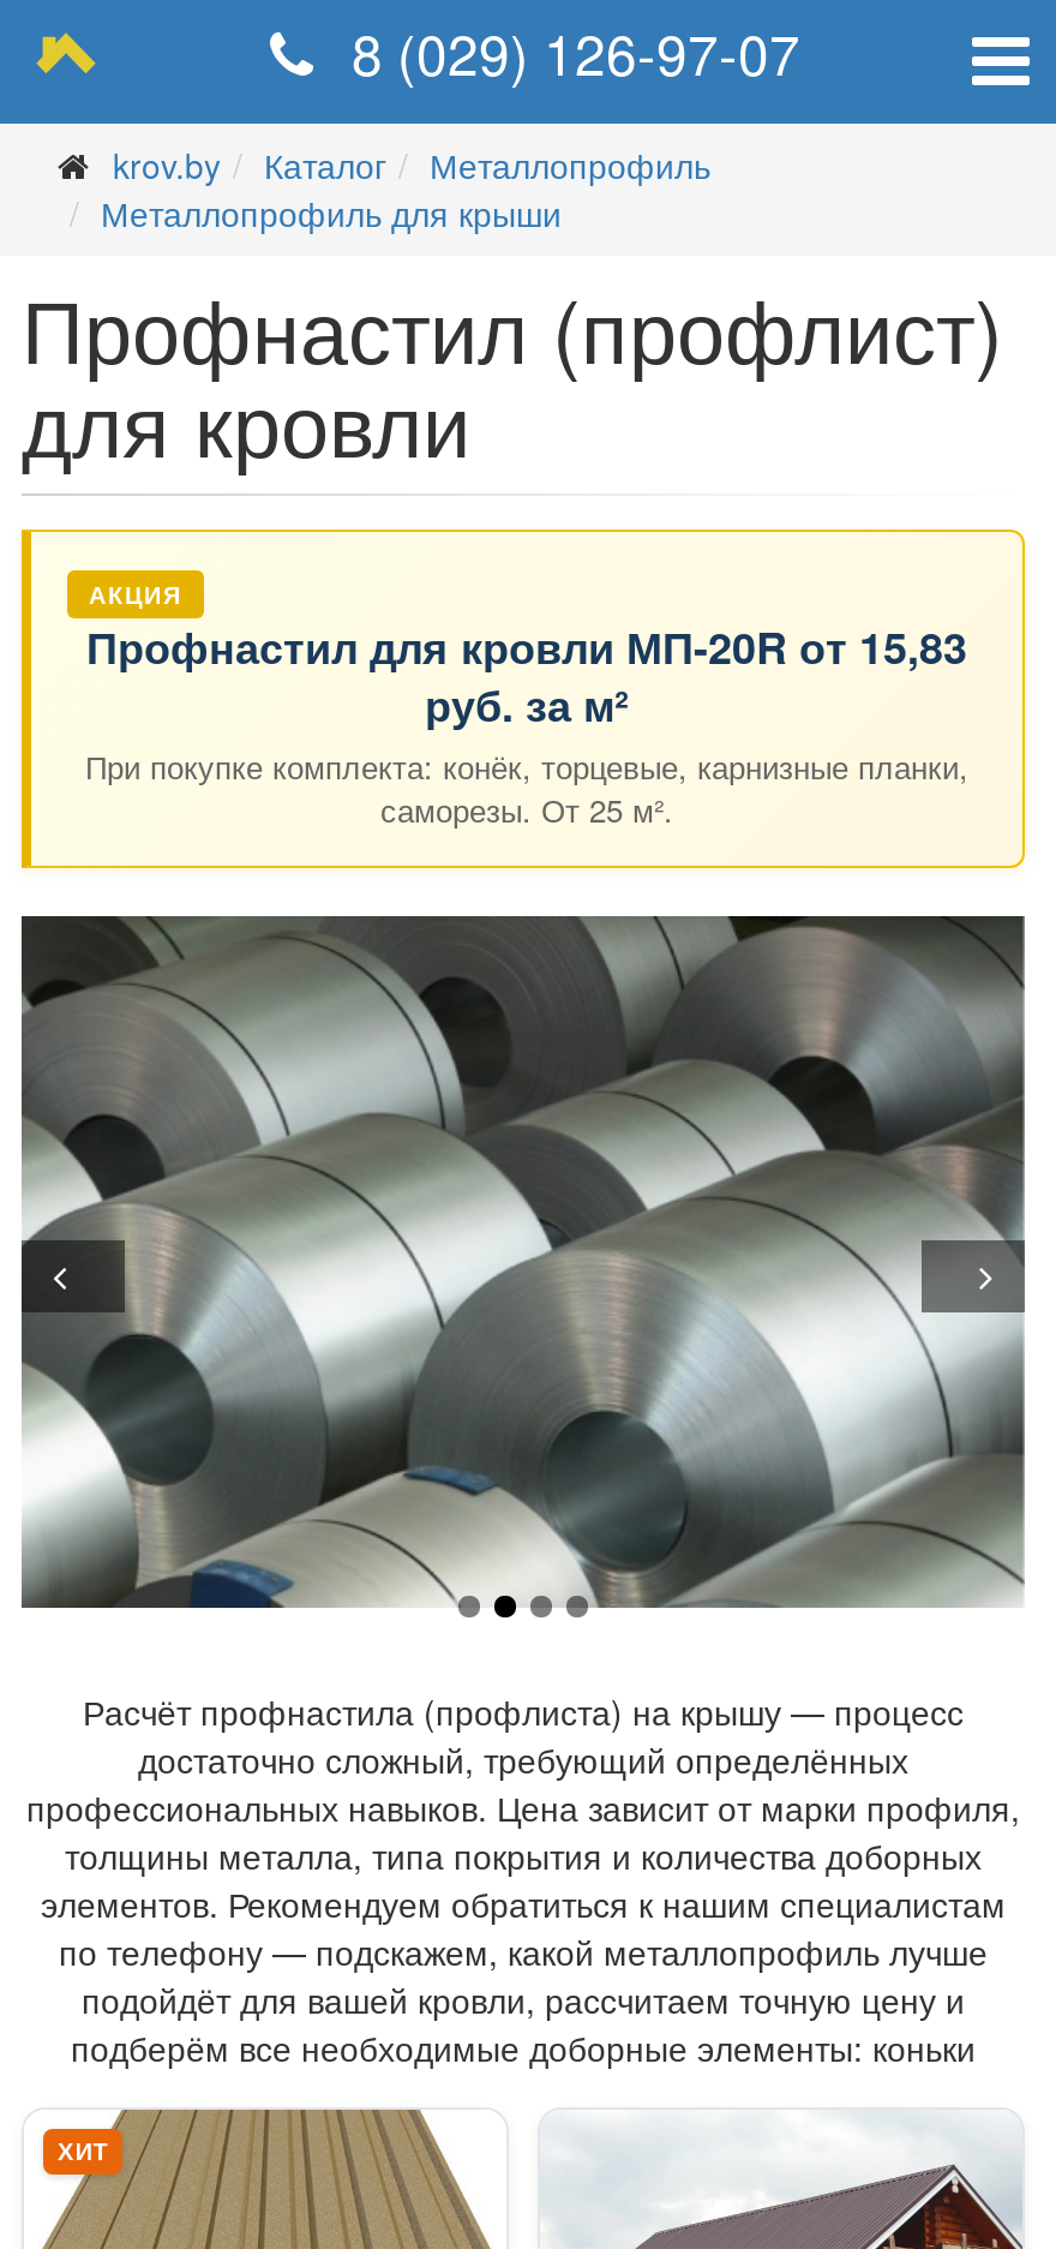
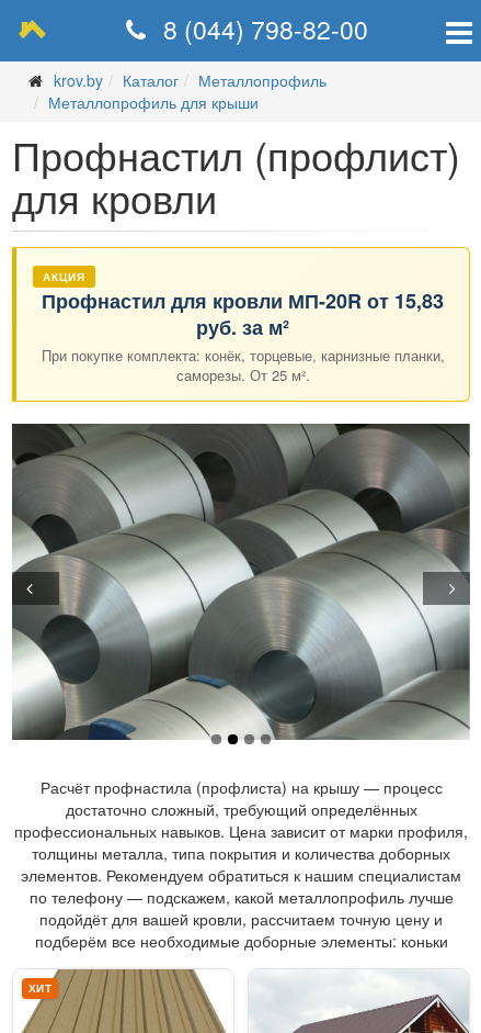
- 8 (029) 126-97-07
+ 8 (044) 798-82-00
